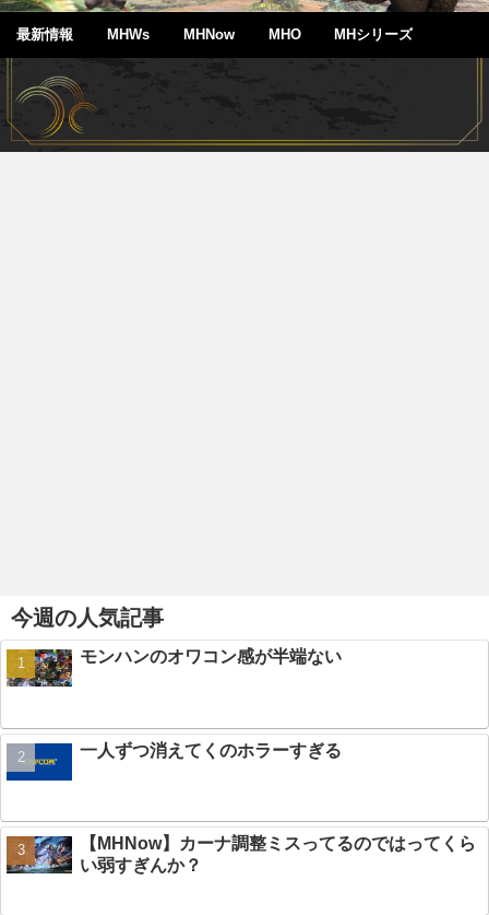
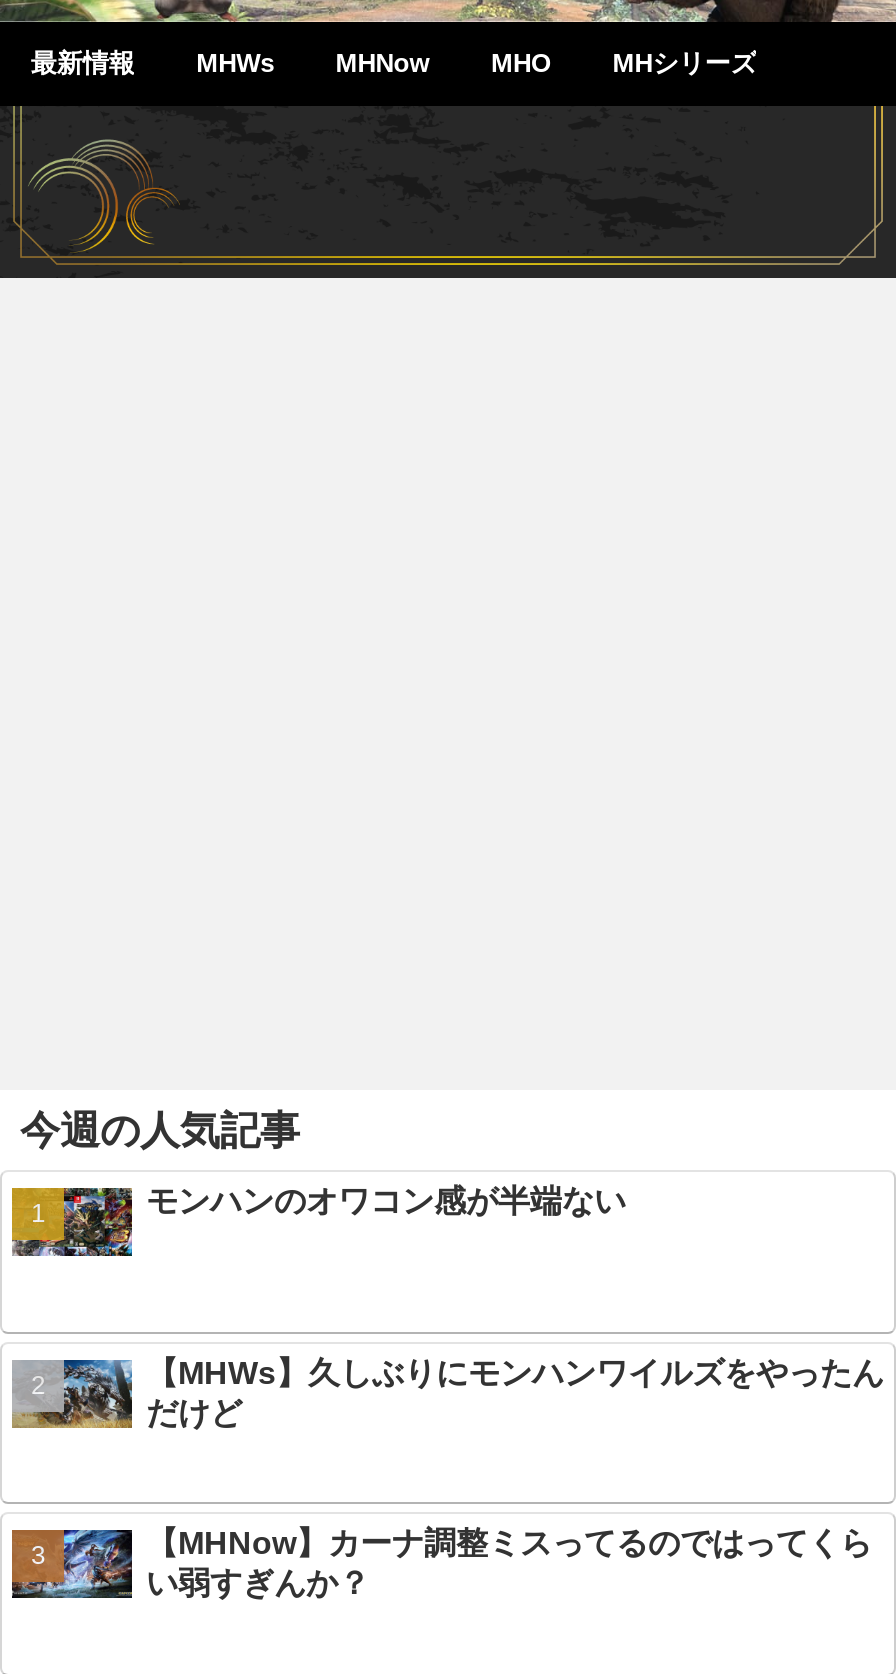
- [image]
- 一人ずつ消えてくのホラーすぎる
+ [image]
+ 【MHWs】久しぶりにモンハンワイルズをやったん
+ だけど
